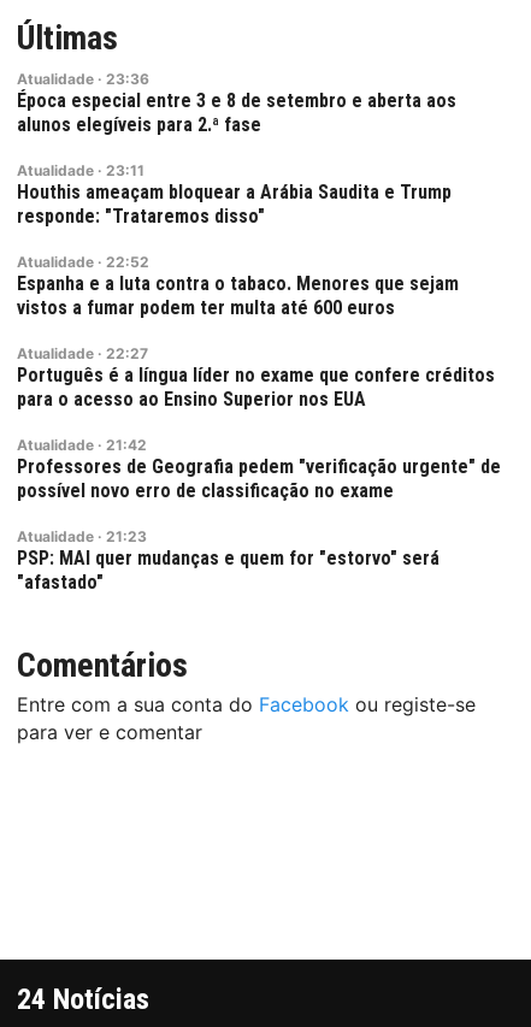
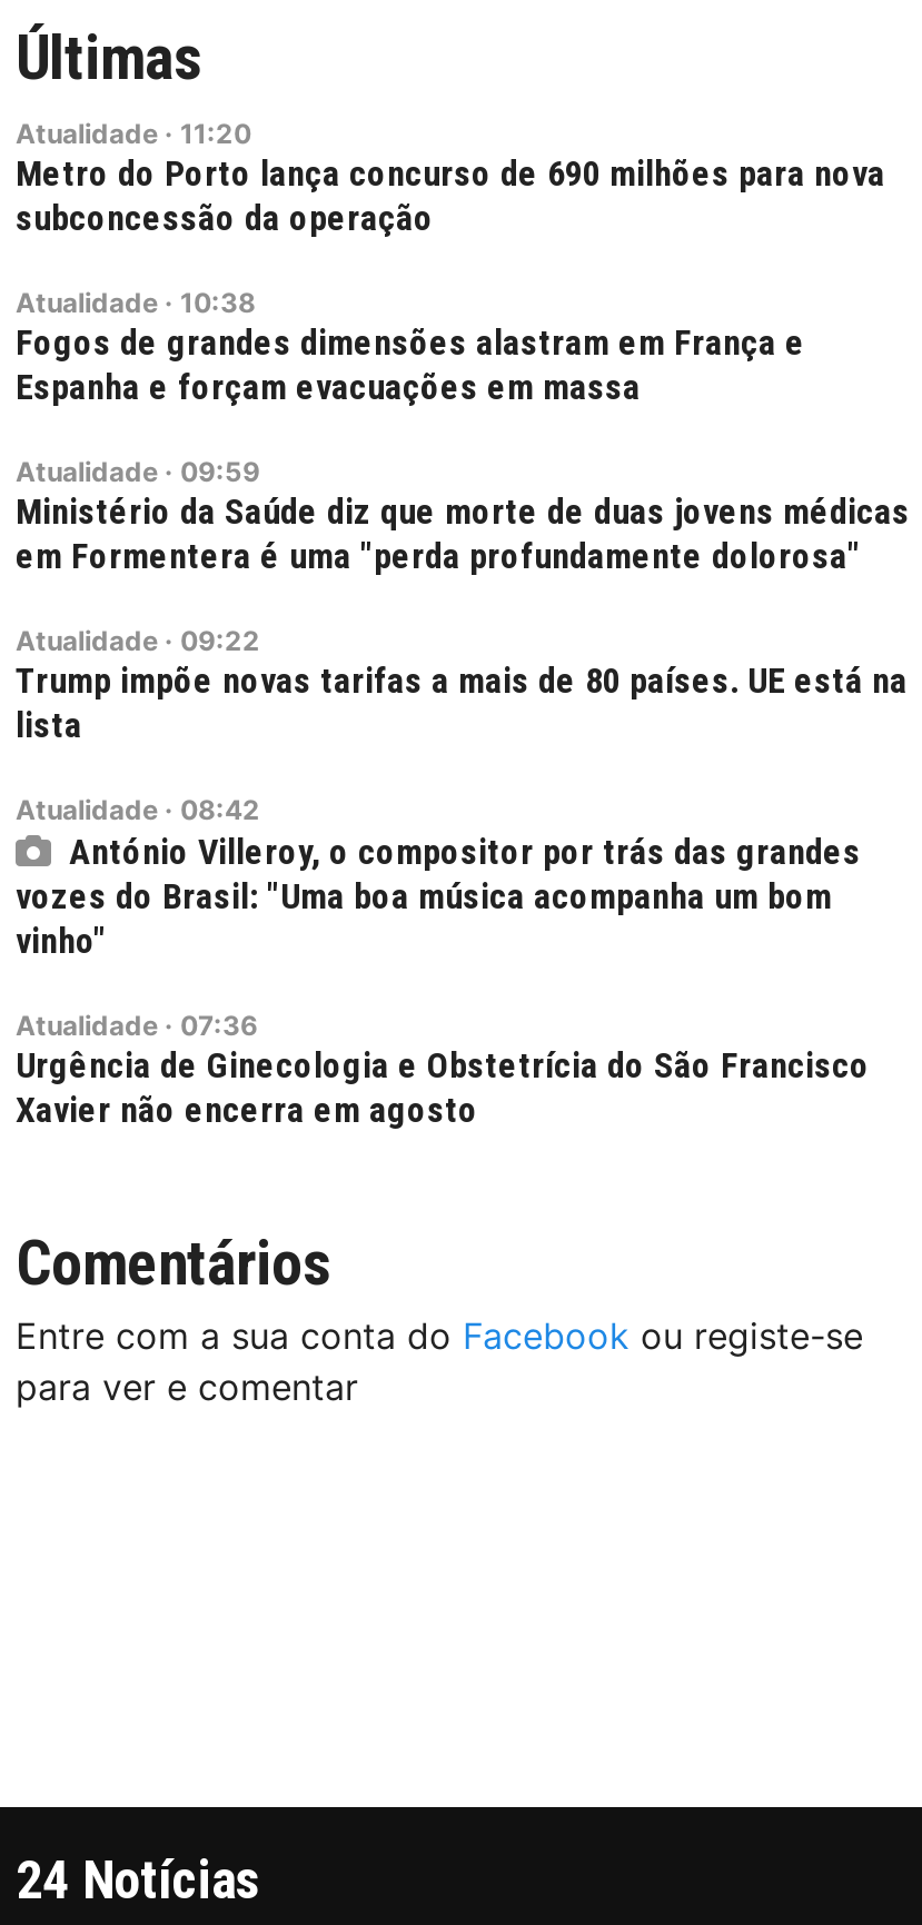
- Atualidade · 23:36
- Época especial entre 3 e 8 de setembro e aberta aos
- alunos elegíveis para 2.ª fase
+ Atualidade · 11:20
+ Metro do Porto lança concurso de 690 milhões para nova
+ subconcessão da operação

- Atualidade · 23:11
- Houthis ameaçam bloquear a Arábia Saudita e Trump
- responde: "Trataremos disso"
+ Atualidade · 10:38
+ Fogos de grandes dimensões alastram em França e
+ Espanha e forçam evacuações em massa

- Atualidade · 22:52
- Espanha e a luta contra o tabaco. Menores que sejam
- vistos a fumar podem ter multa até 600 euros
+ Atualidade · 09:59
+ Ministério da Saúde diz que morte de duas jovens médicas
+ em Formentera é uma "perda profundamente dolorosa"

- Atualidade · 22:27
- Português é a língua líder no exame que confere créditos
- para o acesso ao Ensino Superior nos EUA
+ Atualidade · 09:22
+ Trump impõe novas tarifas a mais de 80 países. UE está na
+ lista

- Atualidade · 21:42
- Professores de Geografia pedem "verificação urgente" de
- possível novo erro de classificação no exame
+ Atualidade · 08:42
+ António Villeroy, o compositor por trás das grandes
+ vozes do Brasil: "Uma boa música acompanha um bom
+ vinho"

- Atualidade · 21:23
- PSP: MAI quer mudanças e quem for "estorvo" será
- "afastado"
+ Atualidade · 07:36
+ Urgência de Ginecologia e Obstetrícia do São Francisco
+ Xavier não encerra em agosto
